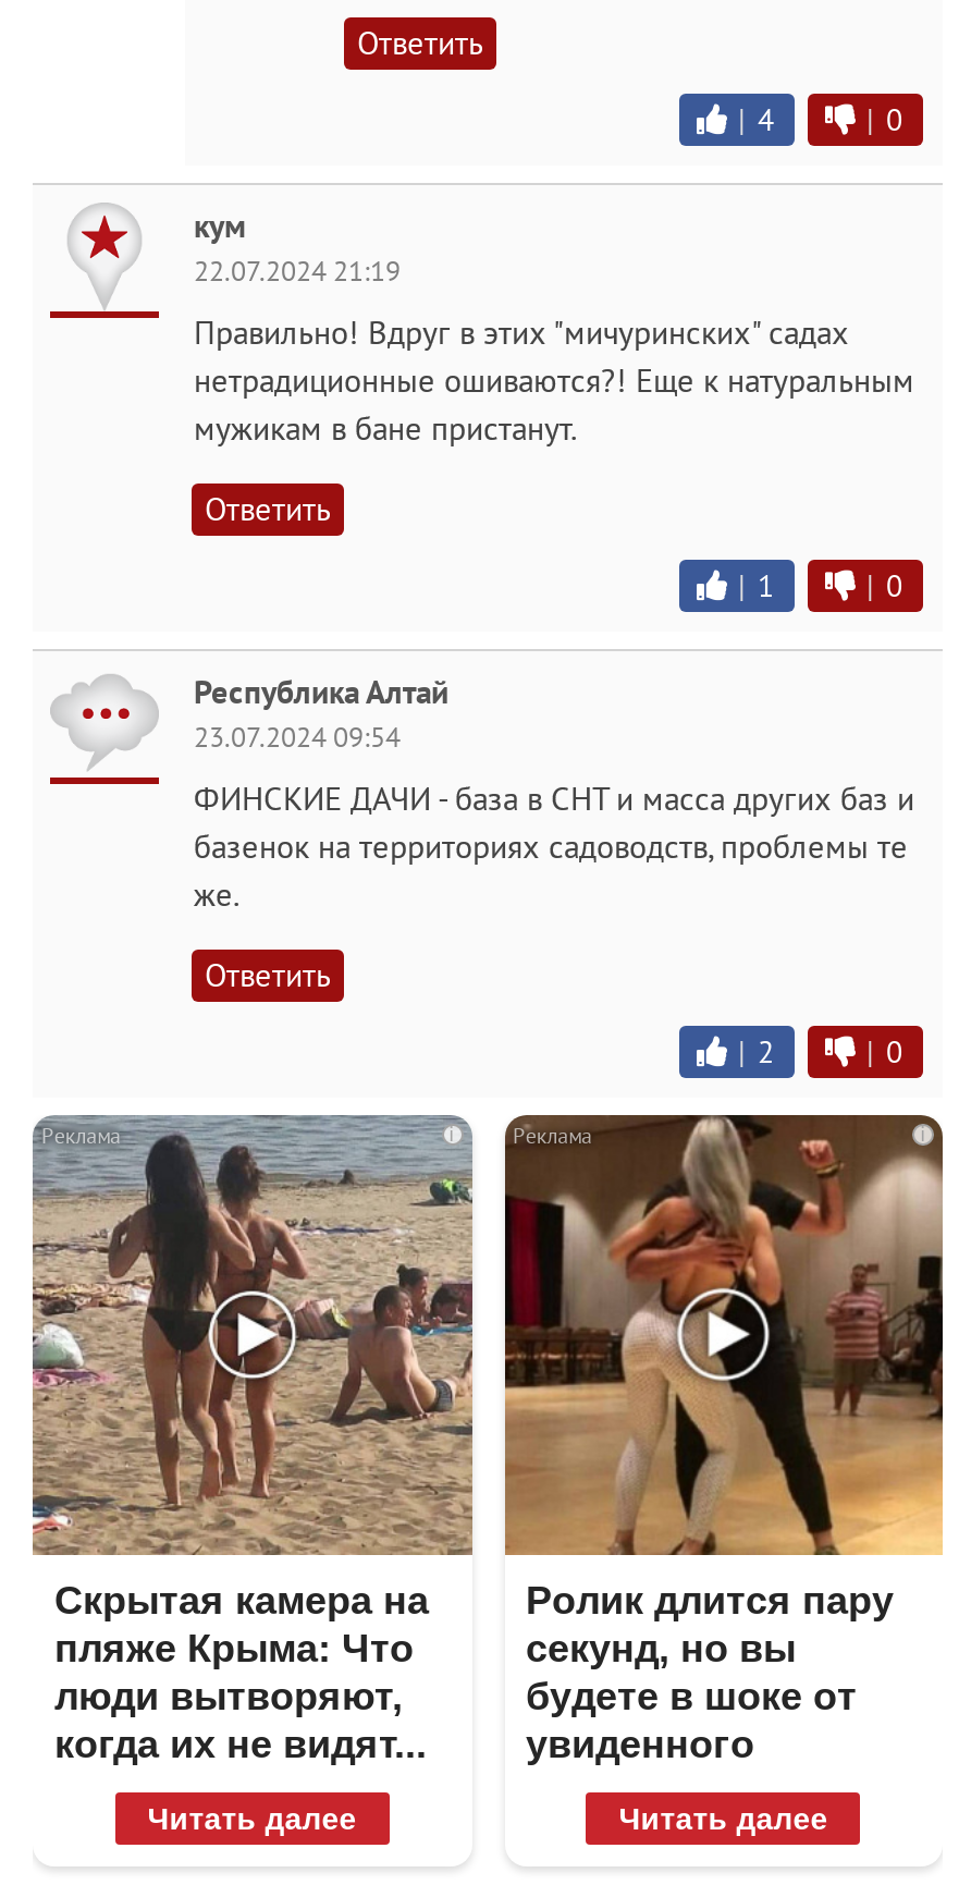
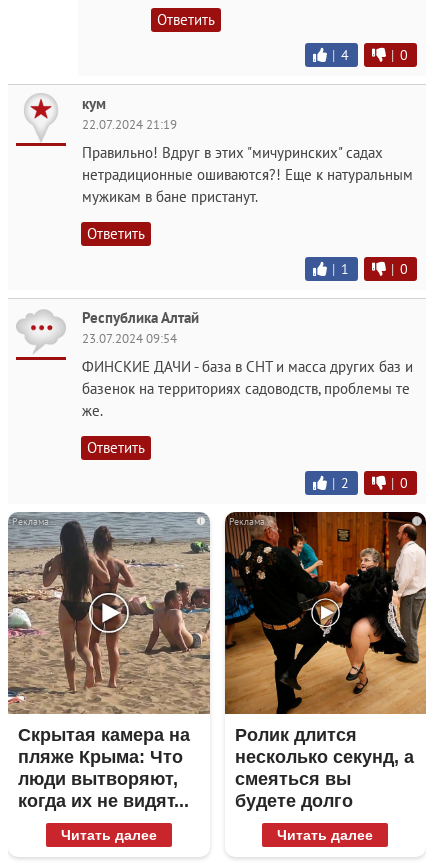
- [image]
- Ролик длится пару
- секунд, но вы
- будете в шоке от
- увиденного
+ [image]
+ Ролик длится
+ несколько секунд, а
+ смеяться вы
+ будете долго
